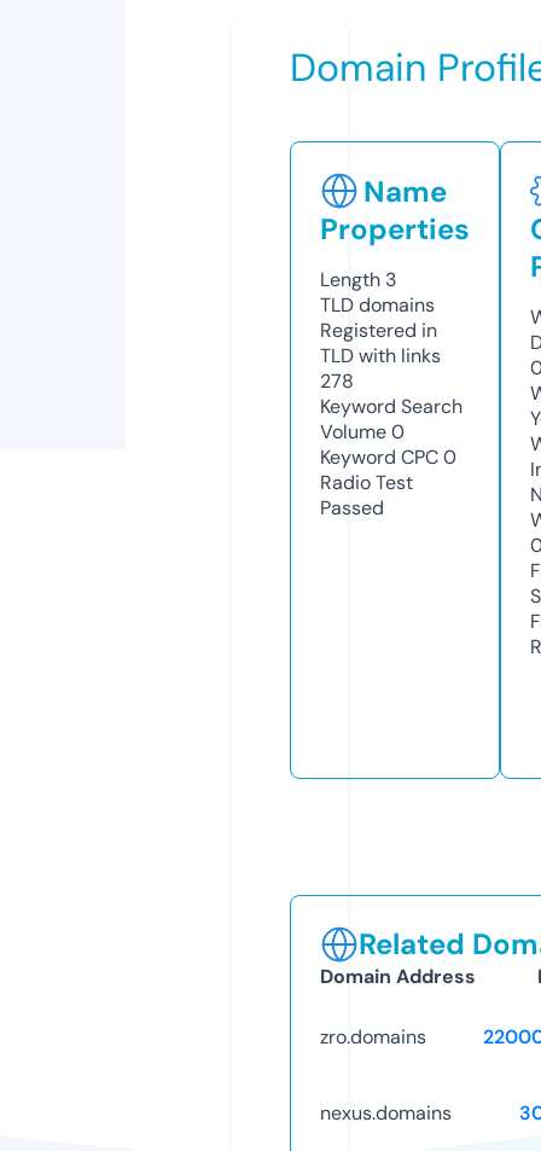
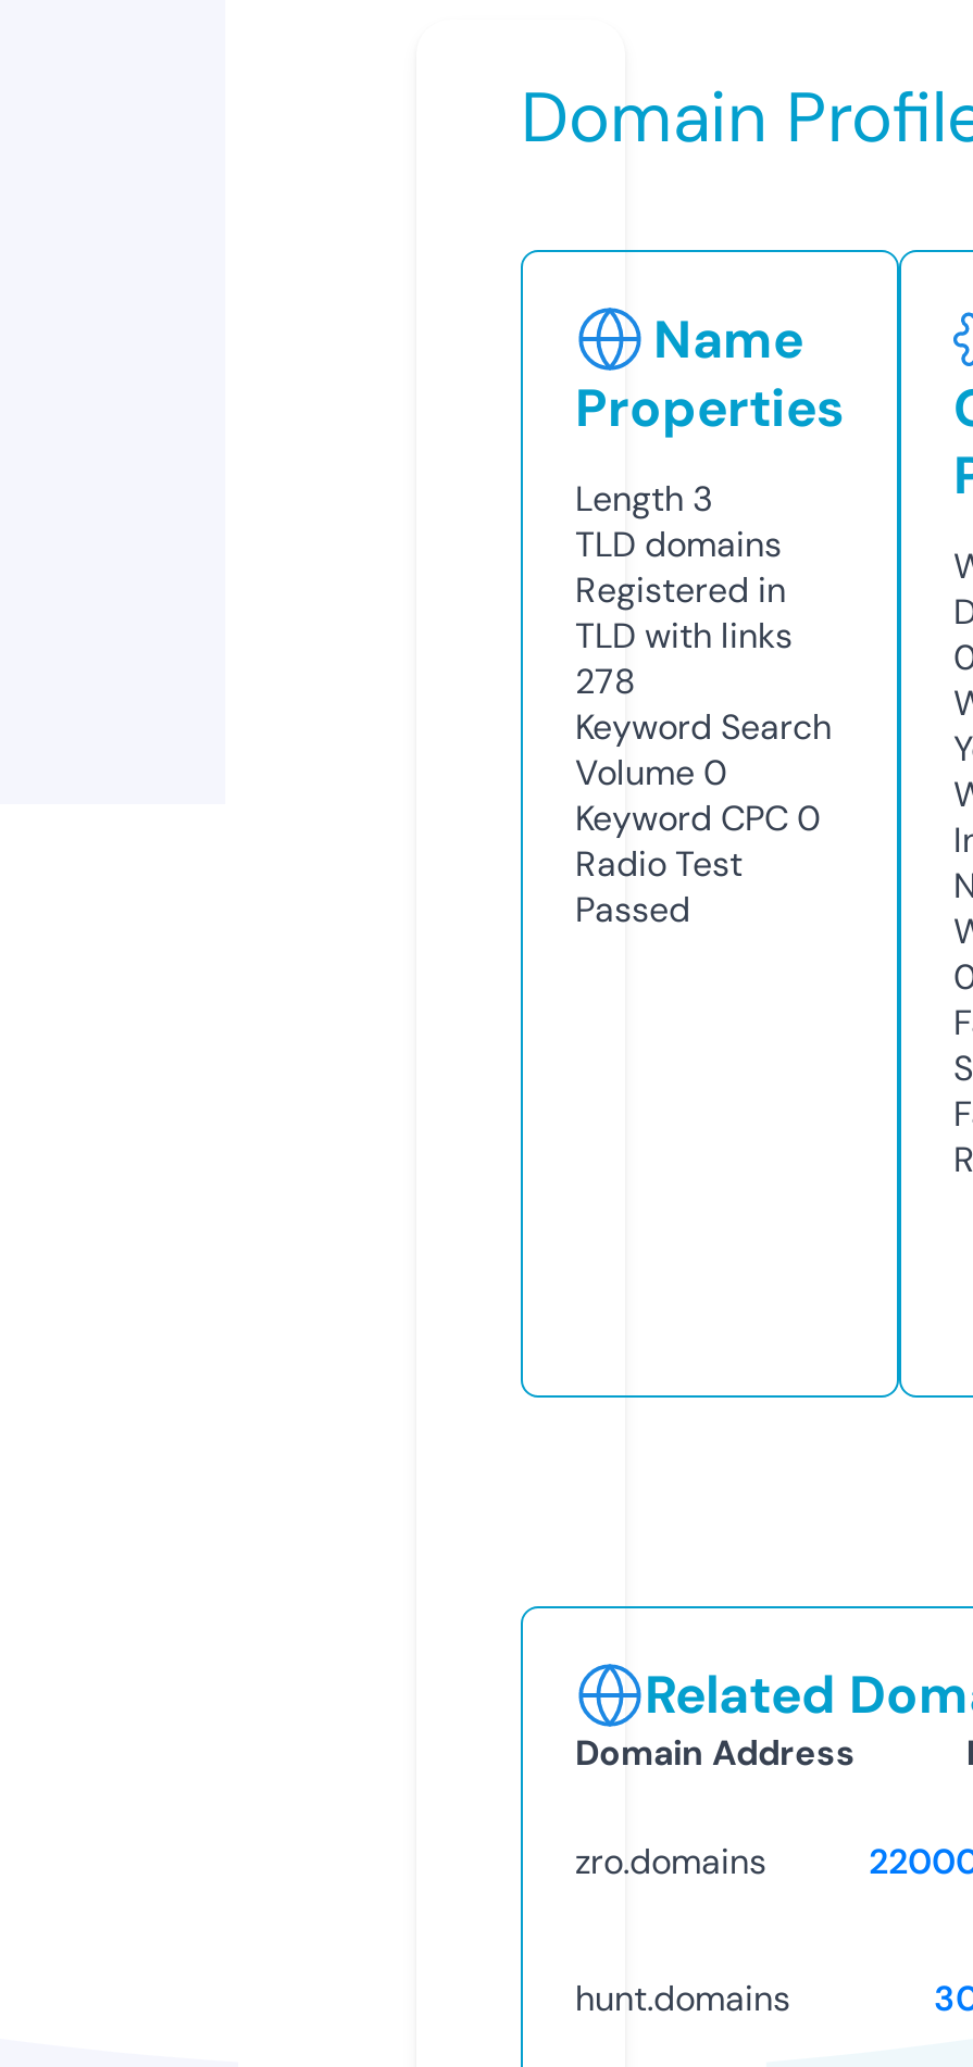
- nexus.domains
+ hunt.domains
